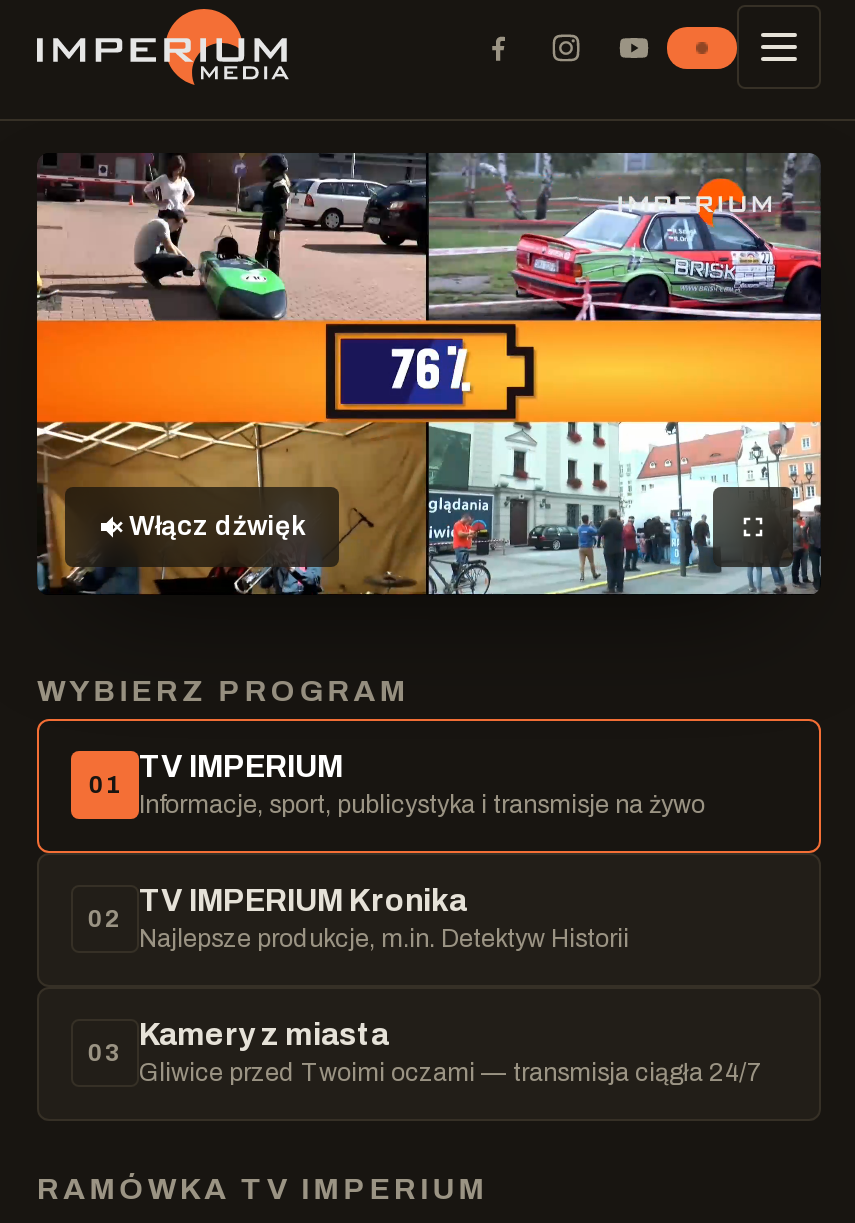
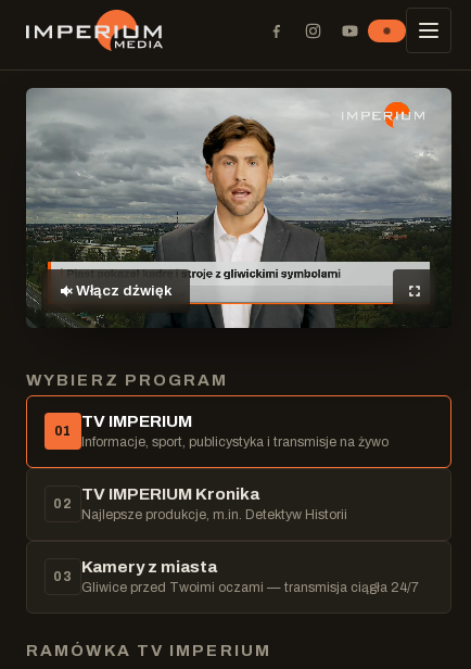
- [image]
+ [image]
